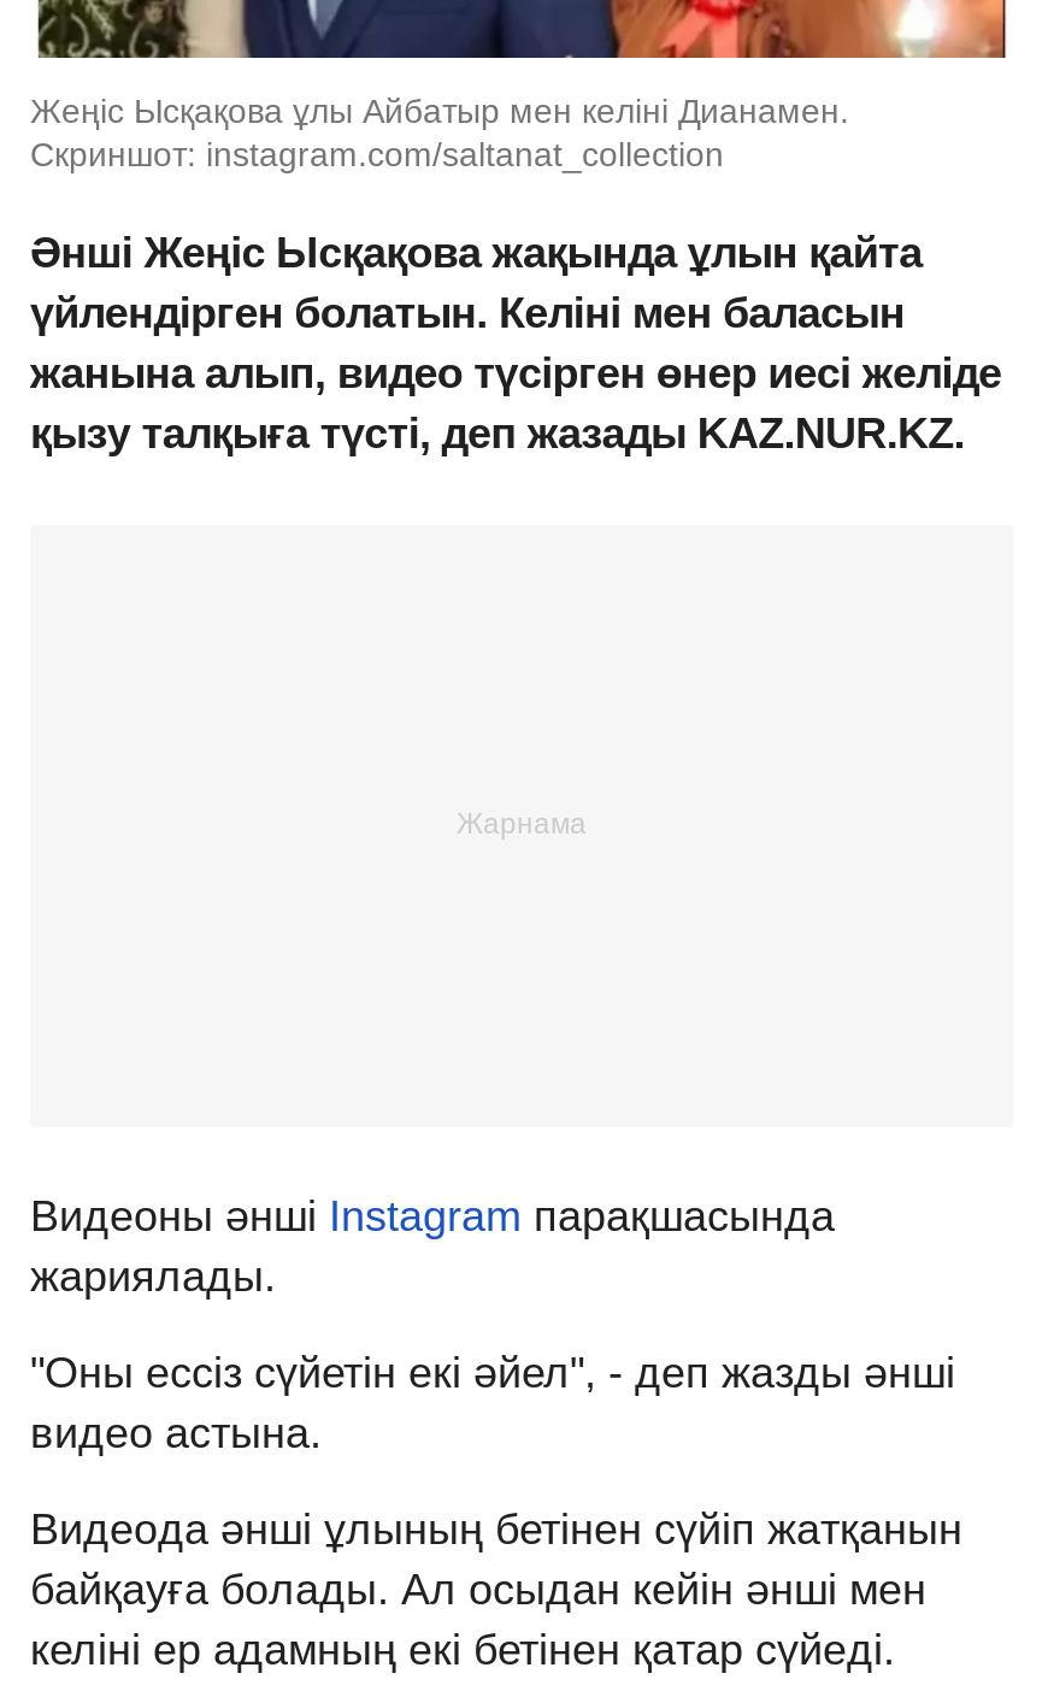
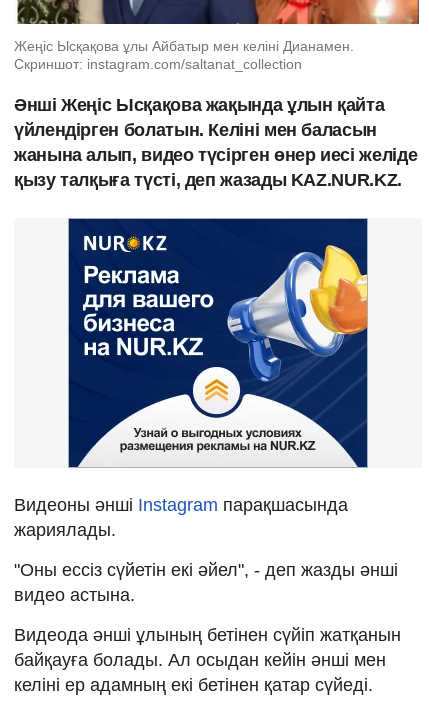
+ [image]
